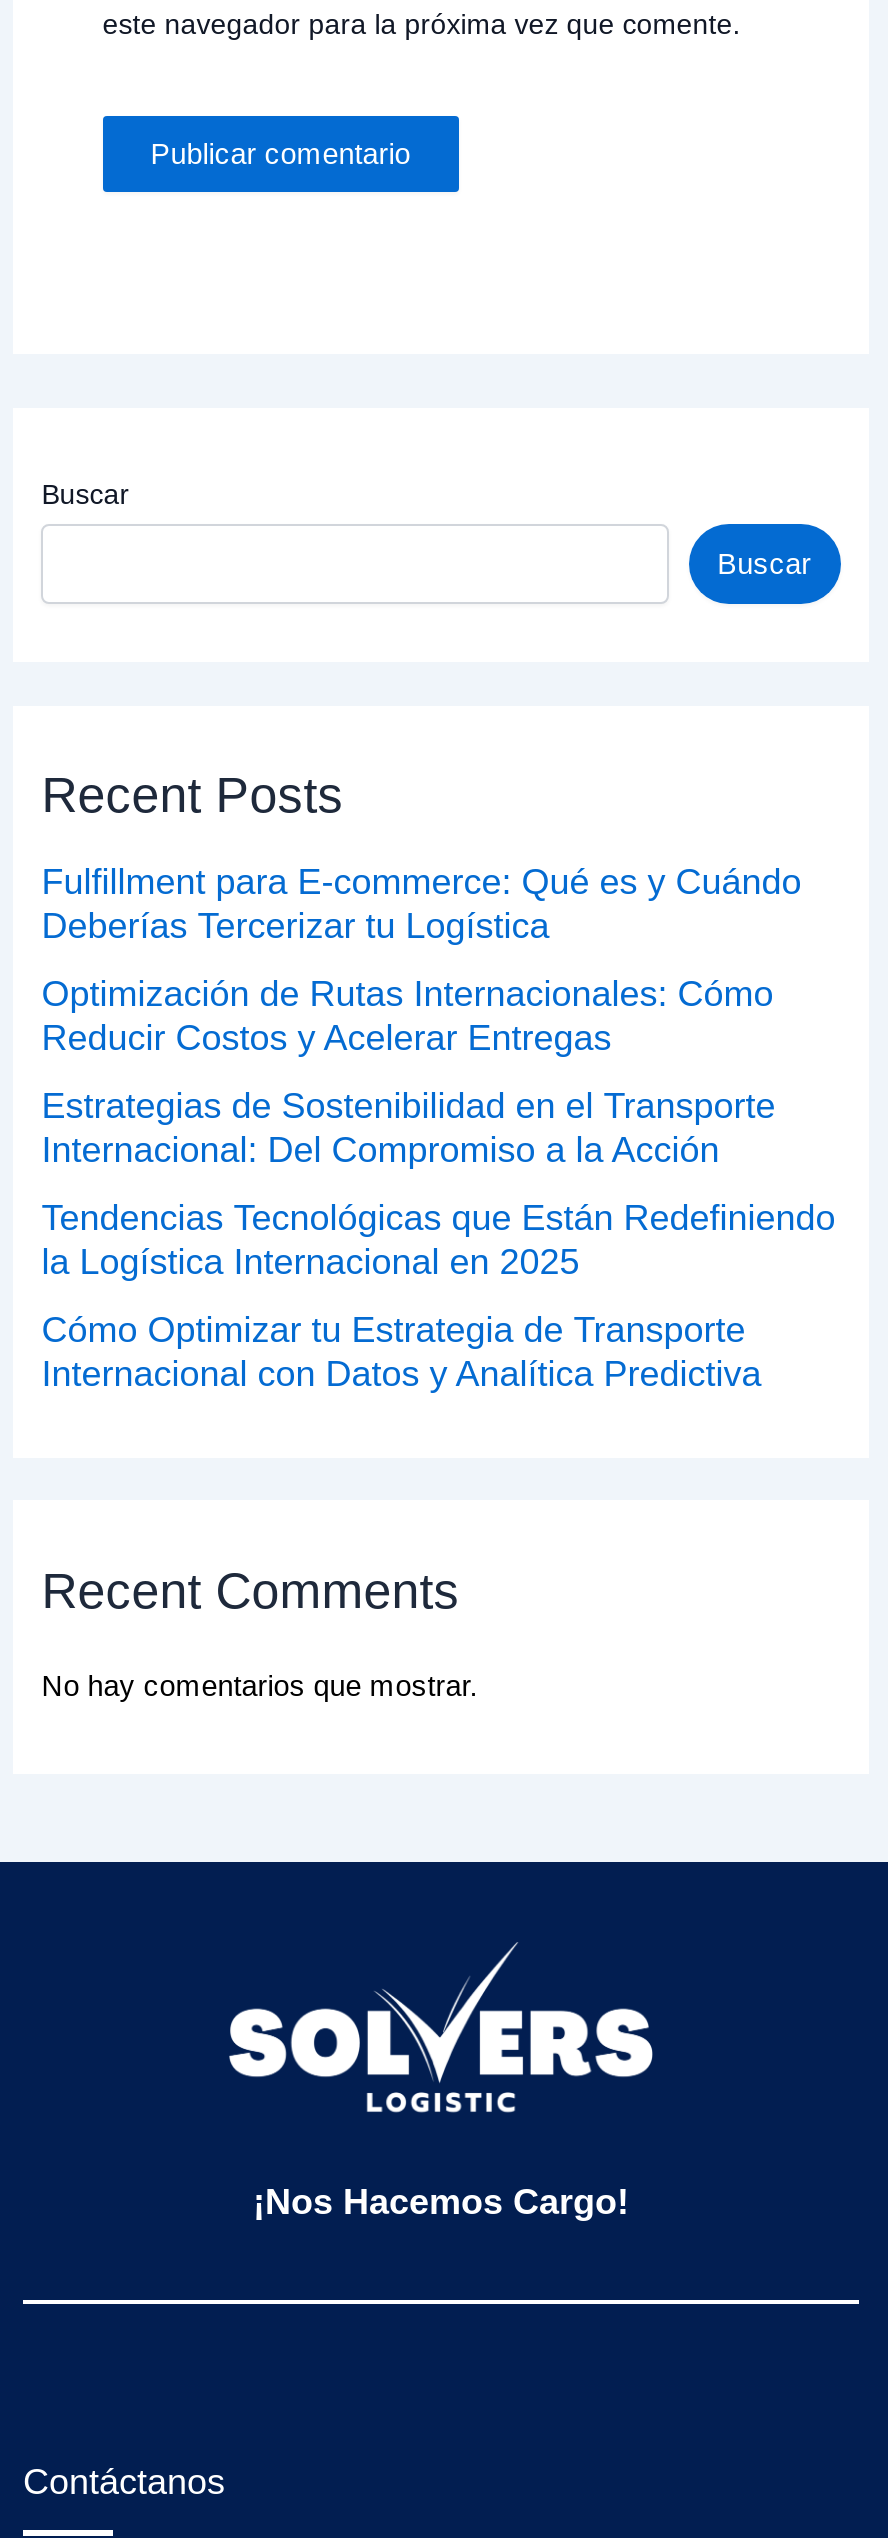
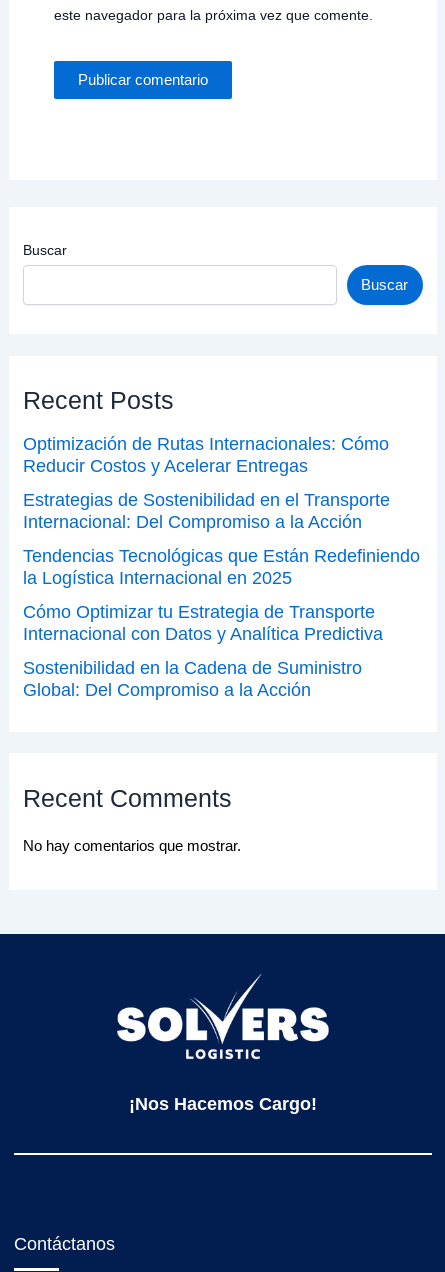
- Fulfillment para E-commerce: Qué es y Cuándo
- Deberías Tercerizar tu Logística

moved up: Optimización de Rutas Internacionales: Cómo | Reducir Costos y Acelerar Entregas | Estrategias de Sostenibilidad en el Transporte | Internacional: Del Compromiso a la Acción | Tendencias Tecnológicas que Están Redefiniendo | la Logística Internacional en 2025 | Cómo Optimizar tu Estrategia de Transporte | Internacional con Datos y Analítica Predictiva

+ Sostenibilidad en la Cadena de Suministro
+ Global: Del Compromiso a la Acción
